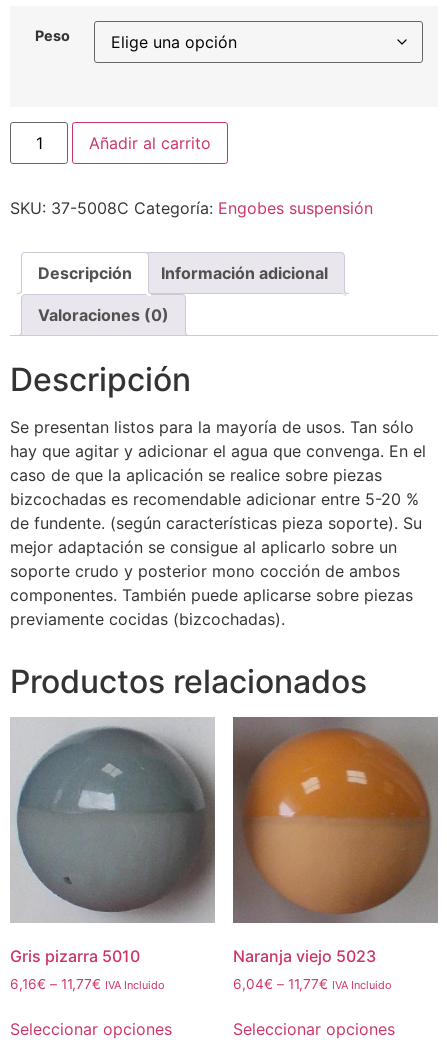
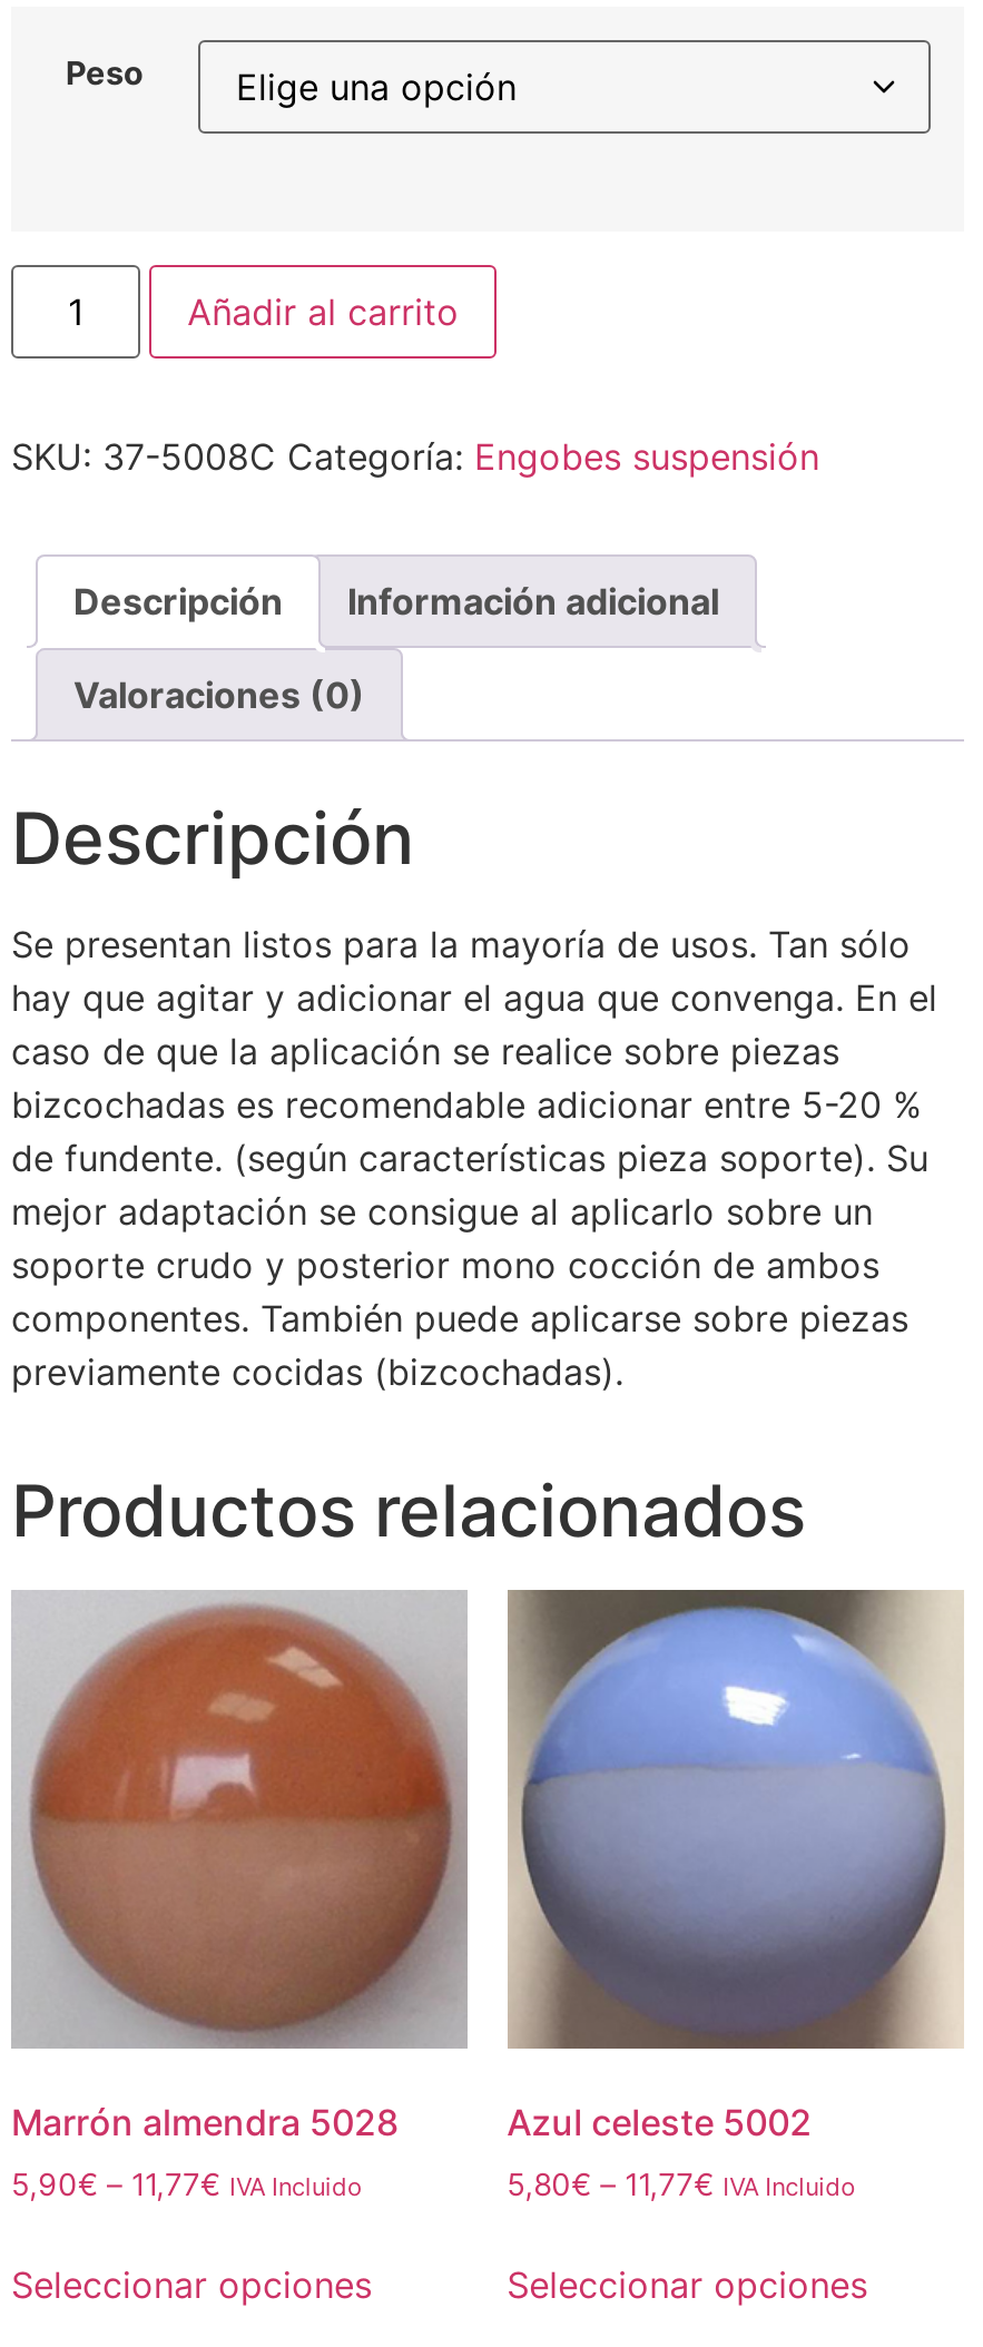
- [image]
- Naranja viejo 5023
+ [image]
+ Azul celeste 5002

- [image]
- Gris pizarra 5010
+ [image]
+ Marrón almendra 5028

- 6,16€– 11,77€ IVA Incluido
+ 5,90€– 11,77€ IVA Incluido

- 6,04€– 11,77€ IVA Incluido
+ 5,80€– 11,77€ IVA Incluido
